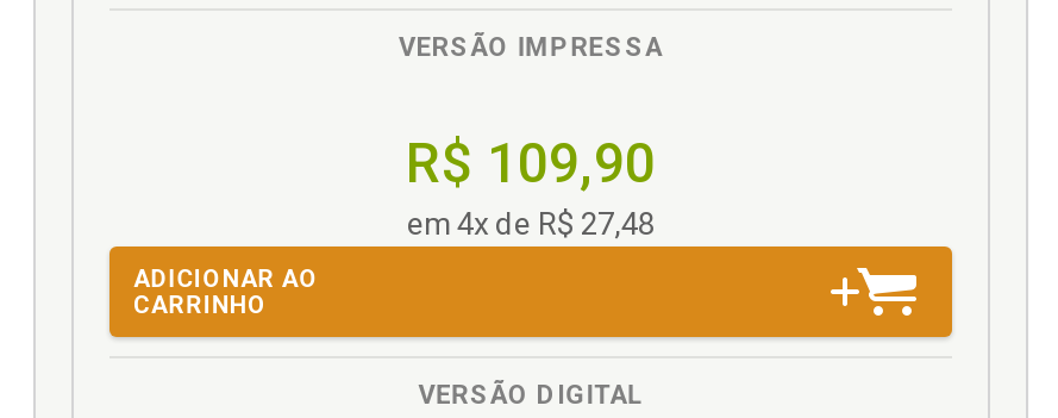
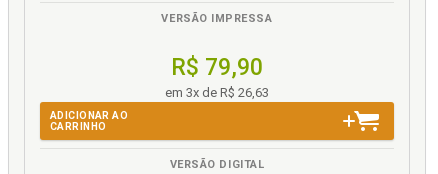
- R$ 109,90
+ R$ 79,90

- em 4x de R$ 27,48
+ em 3x de R$ 26,63
